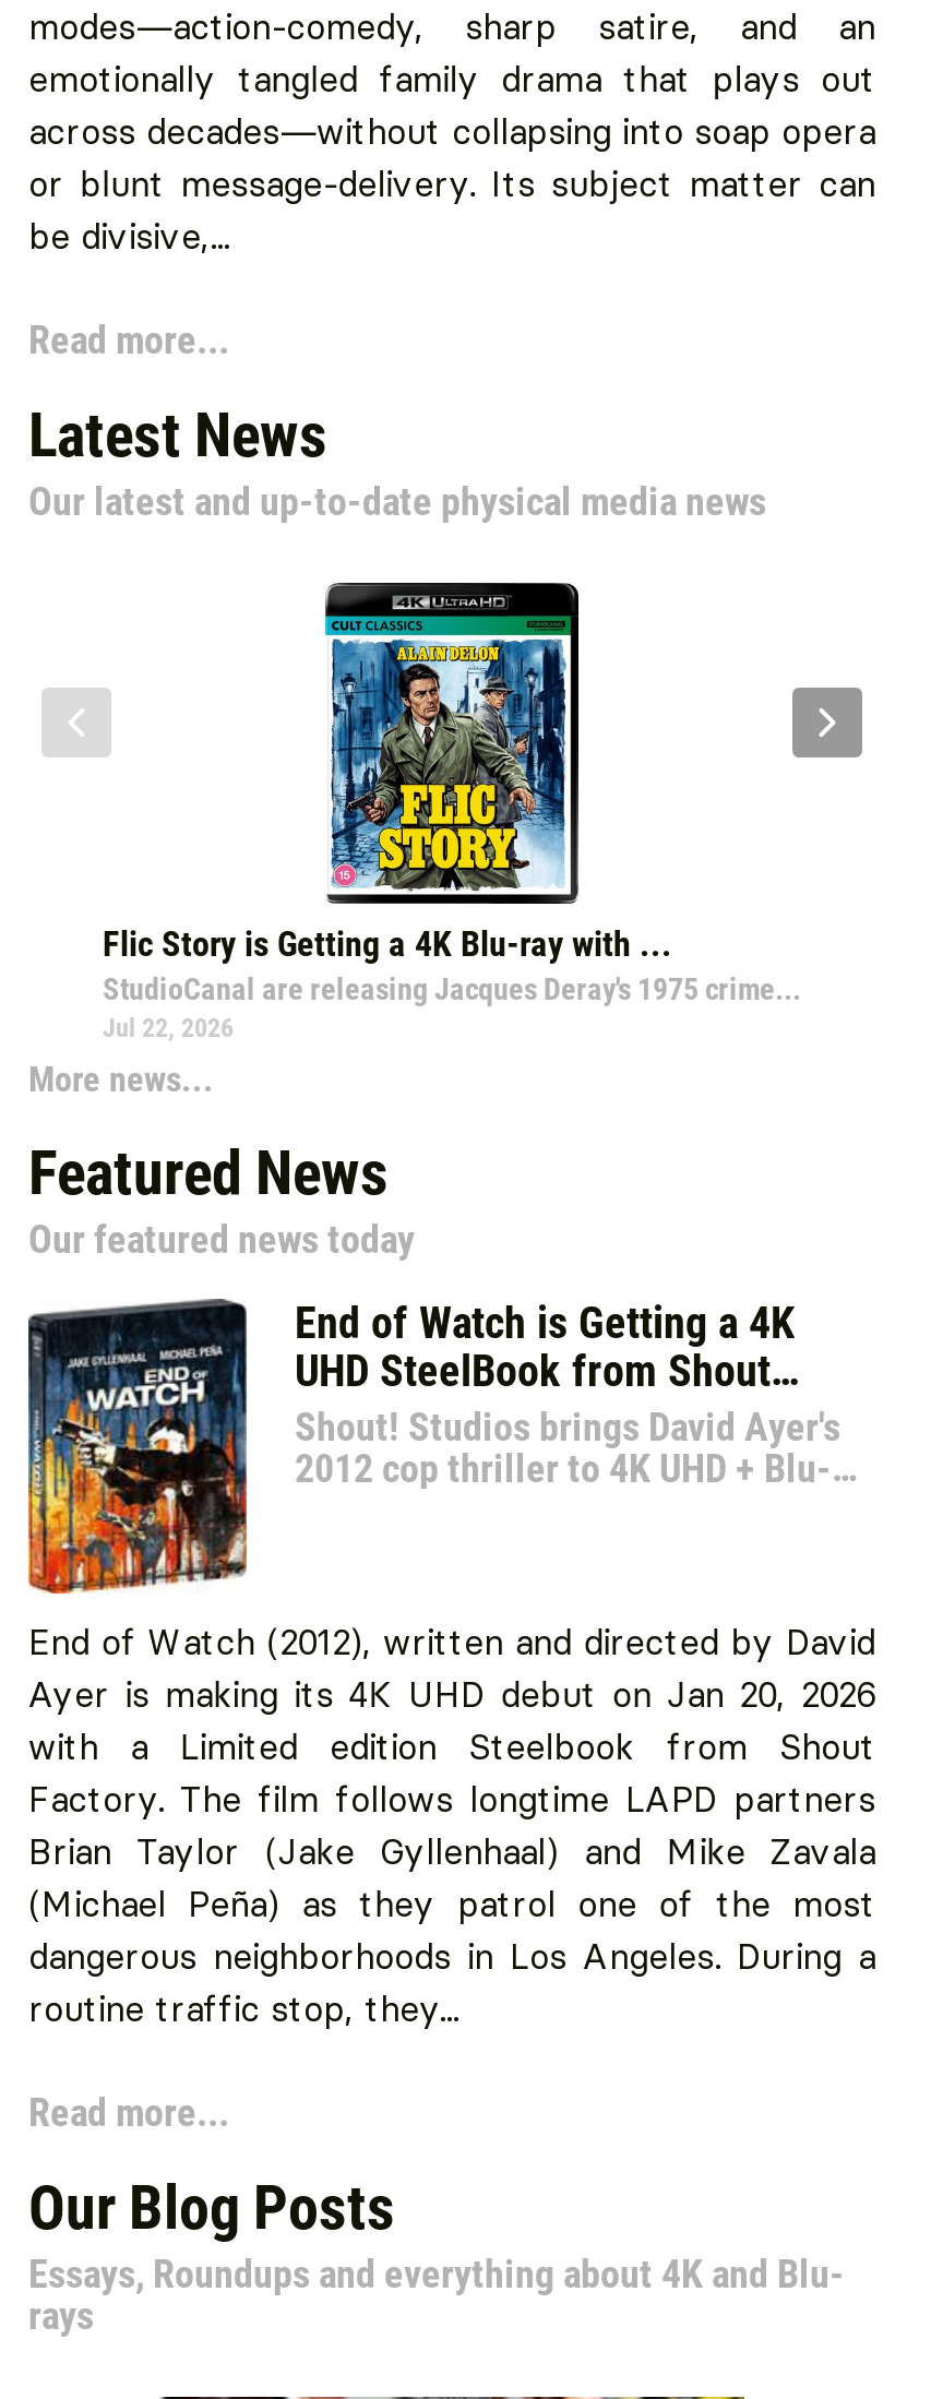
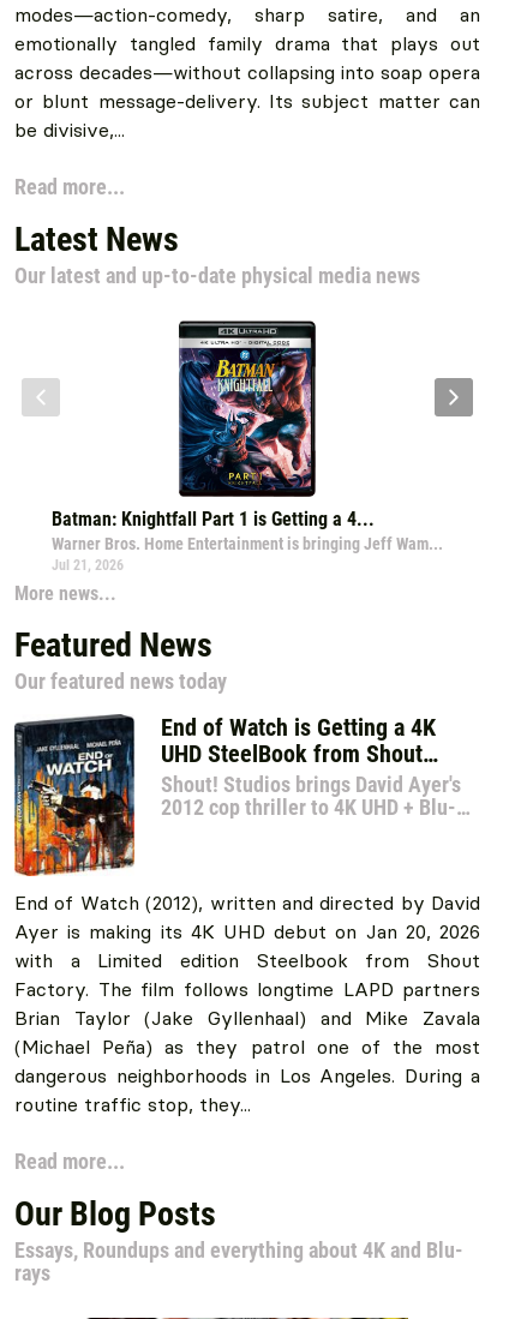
- [image]
- Flic Story is Getting a 4K Blu-ray with ...
- StudioCanal are releasing Jacques Deray's 1975 crime...
- Jul 22, 2026
+ [image]
+ Batman: Knightfall Part 1 is Getting a 4...
+ Warner Bros. Home Entertainment is bringing Jeff Wam...
+ Jul 21, 2026
